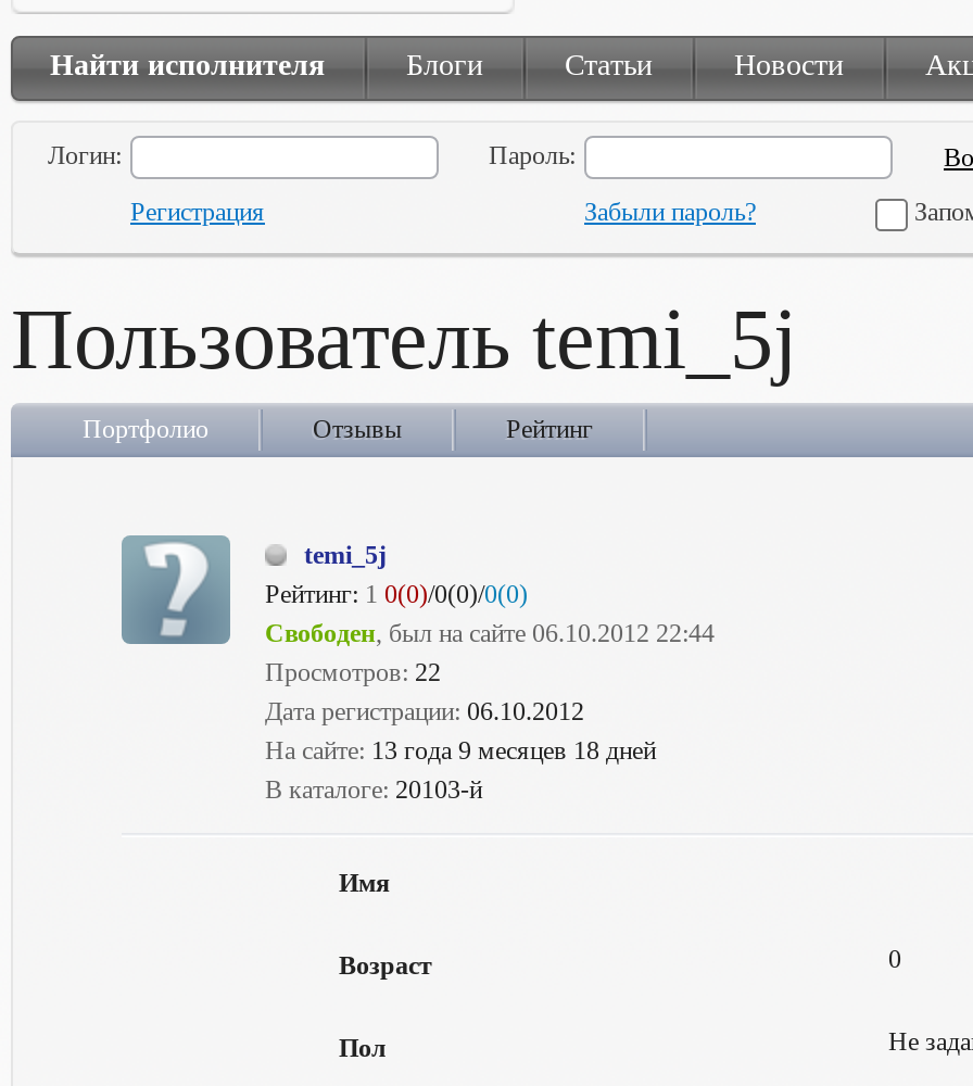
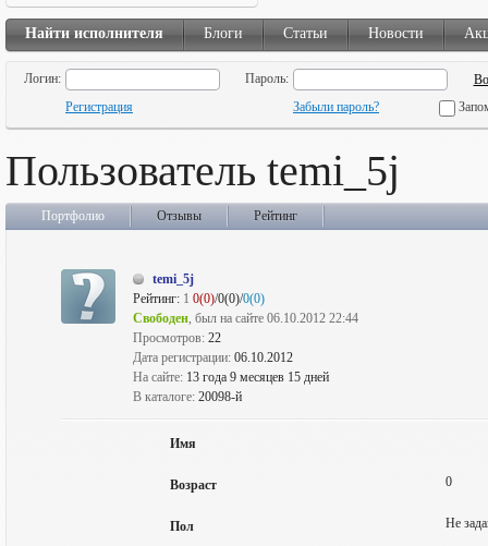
- На сайте: 13 года 9 месяцев 18 дней
+ На сайте: 13 года 9 месяцев 15 дней

- В каталоге: 20103-й
+ В каталоге: 20098-й
